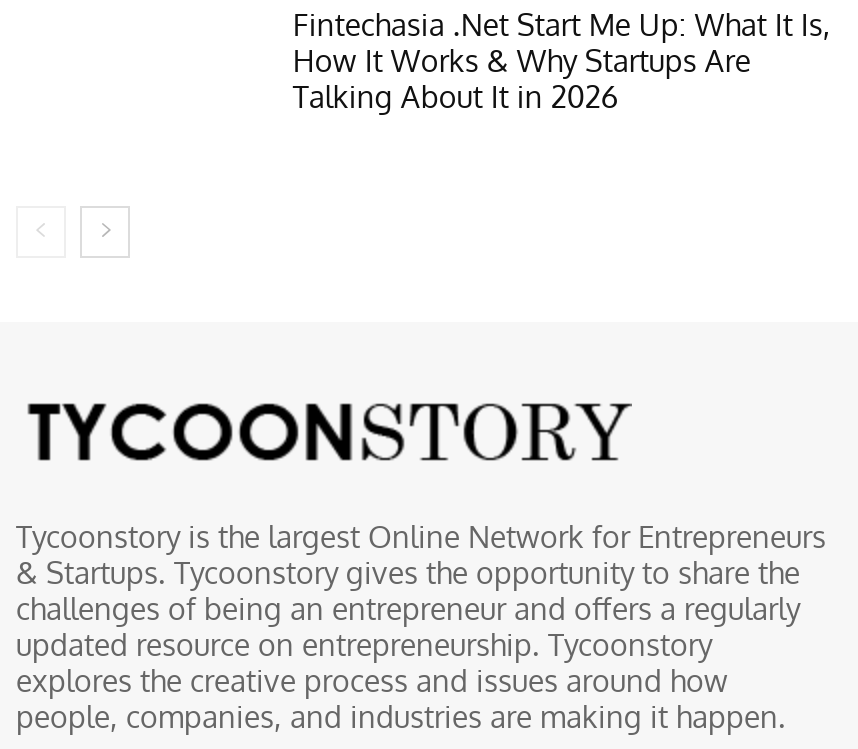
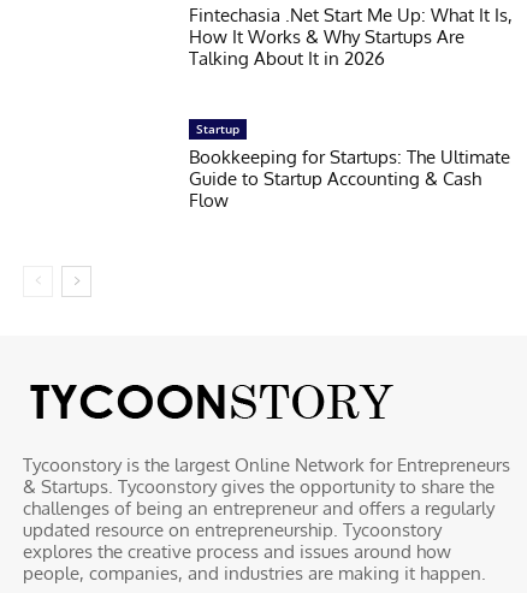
+ Startup
+ Bookkeeping for Startups: The Ultimate
+ Guide to Startup Accounting & Cash
+ Flow
